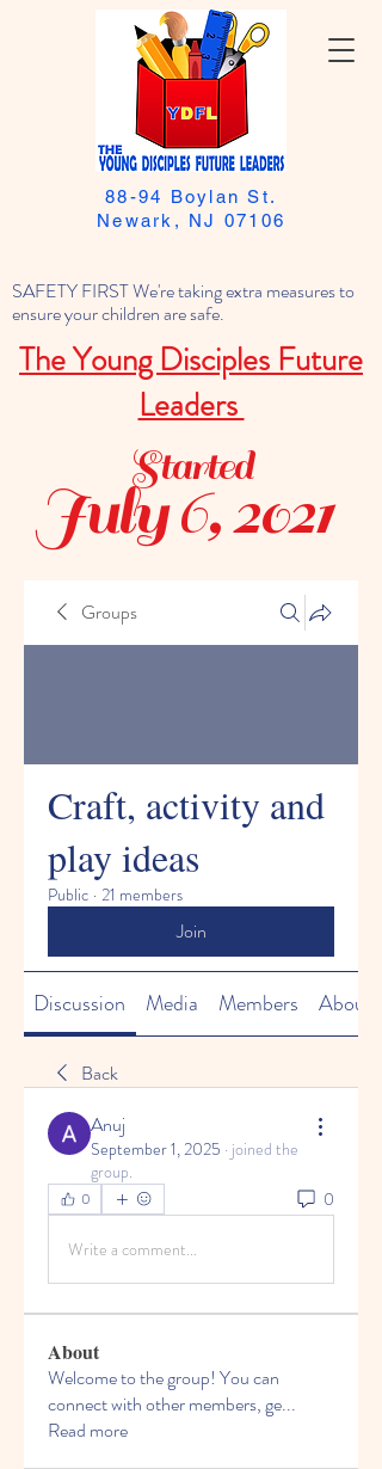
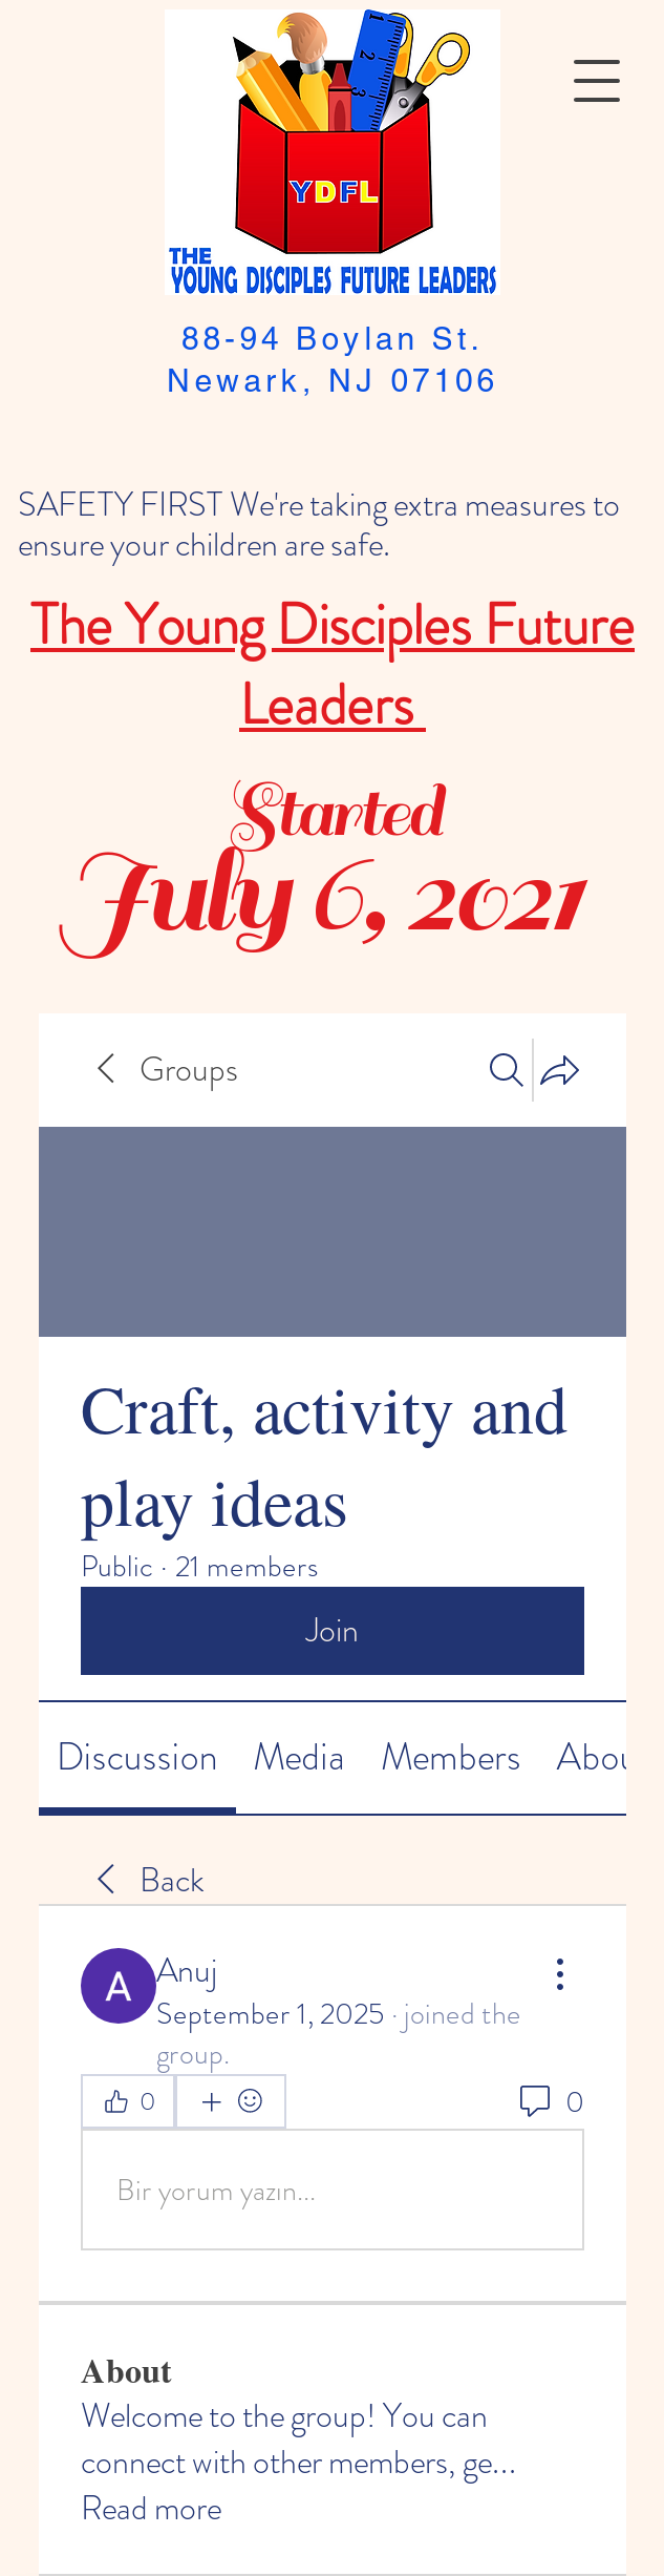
- Write a comment...
+ Bir yorum yazın...
